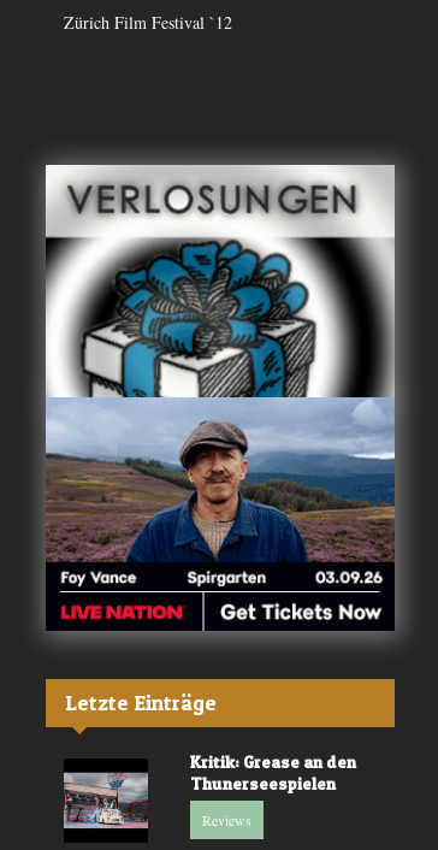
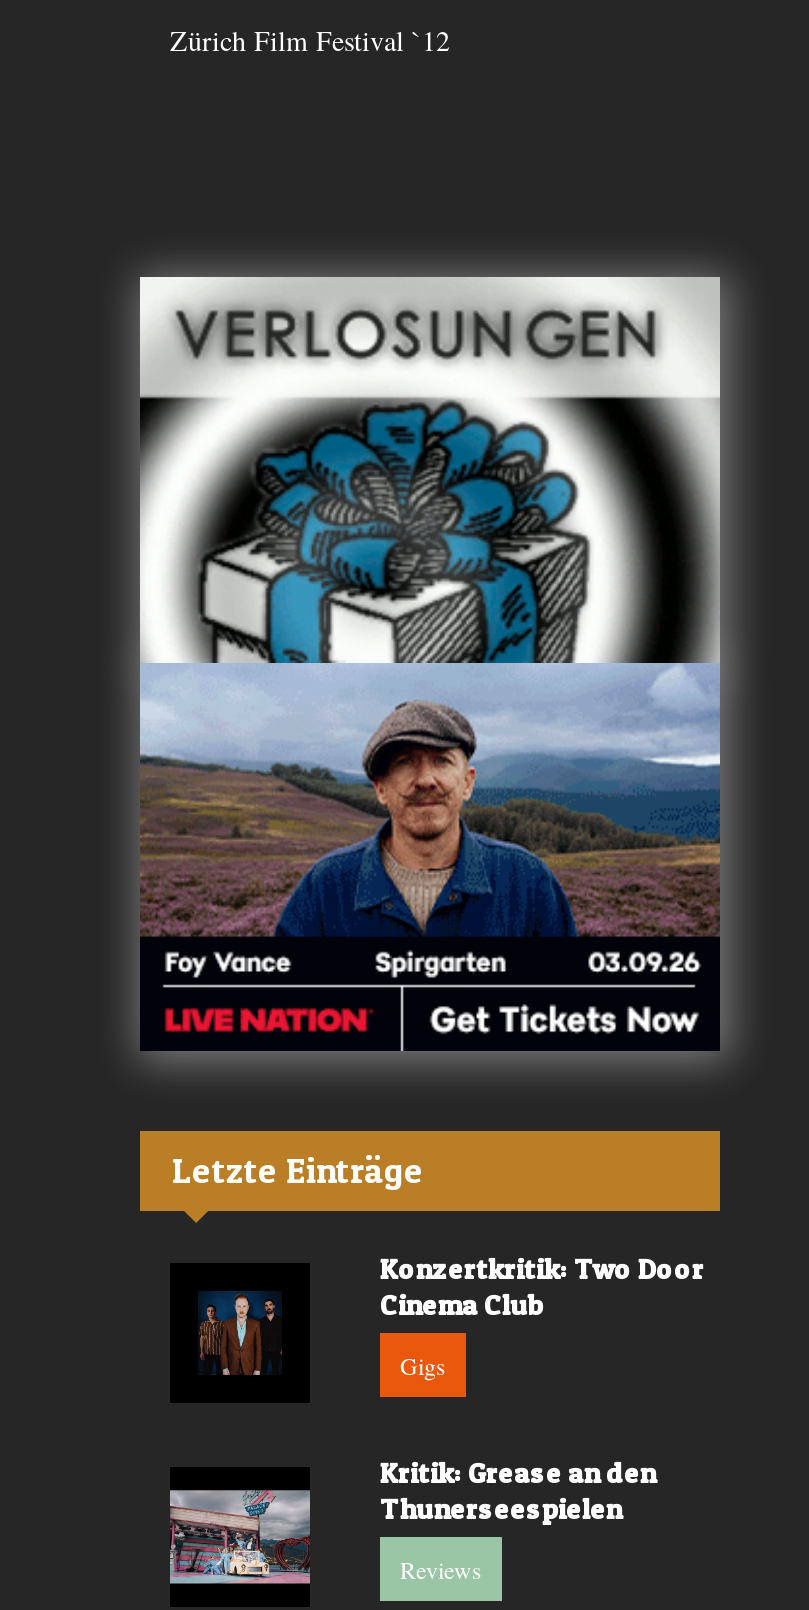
+ [image]
+ Konzertkritik: Two Door
+ Cinema Club
+ Gigs
